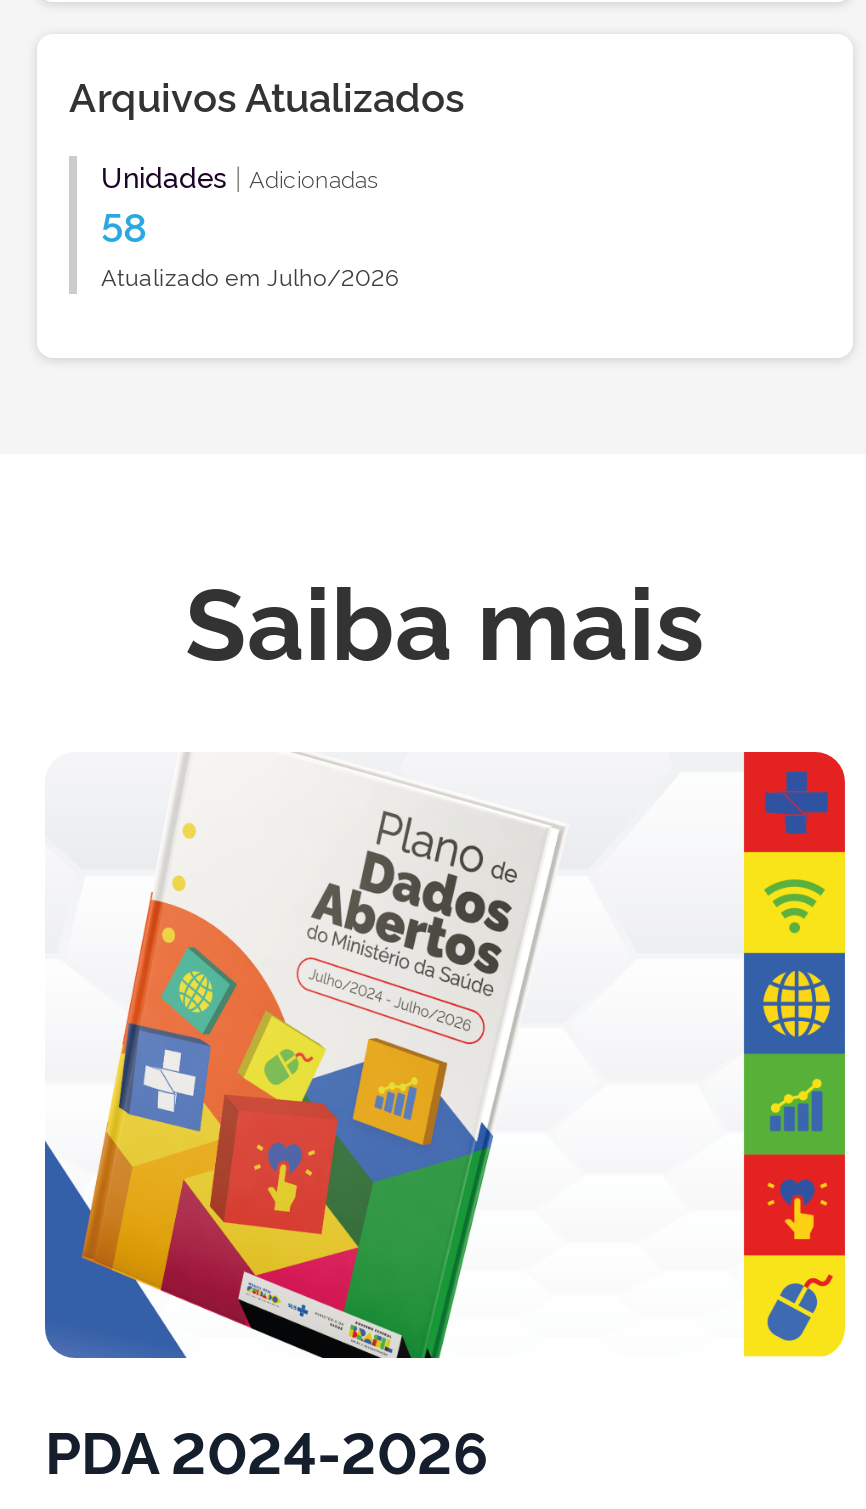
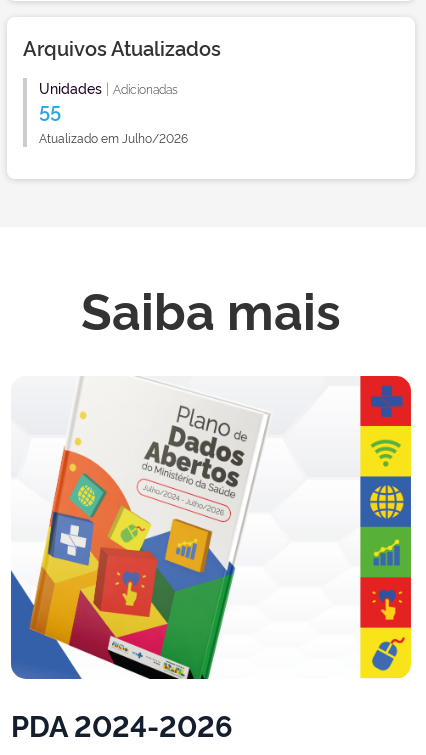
- 58
+ 55
